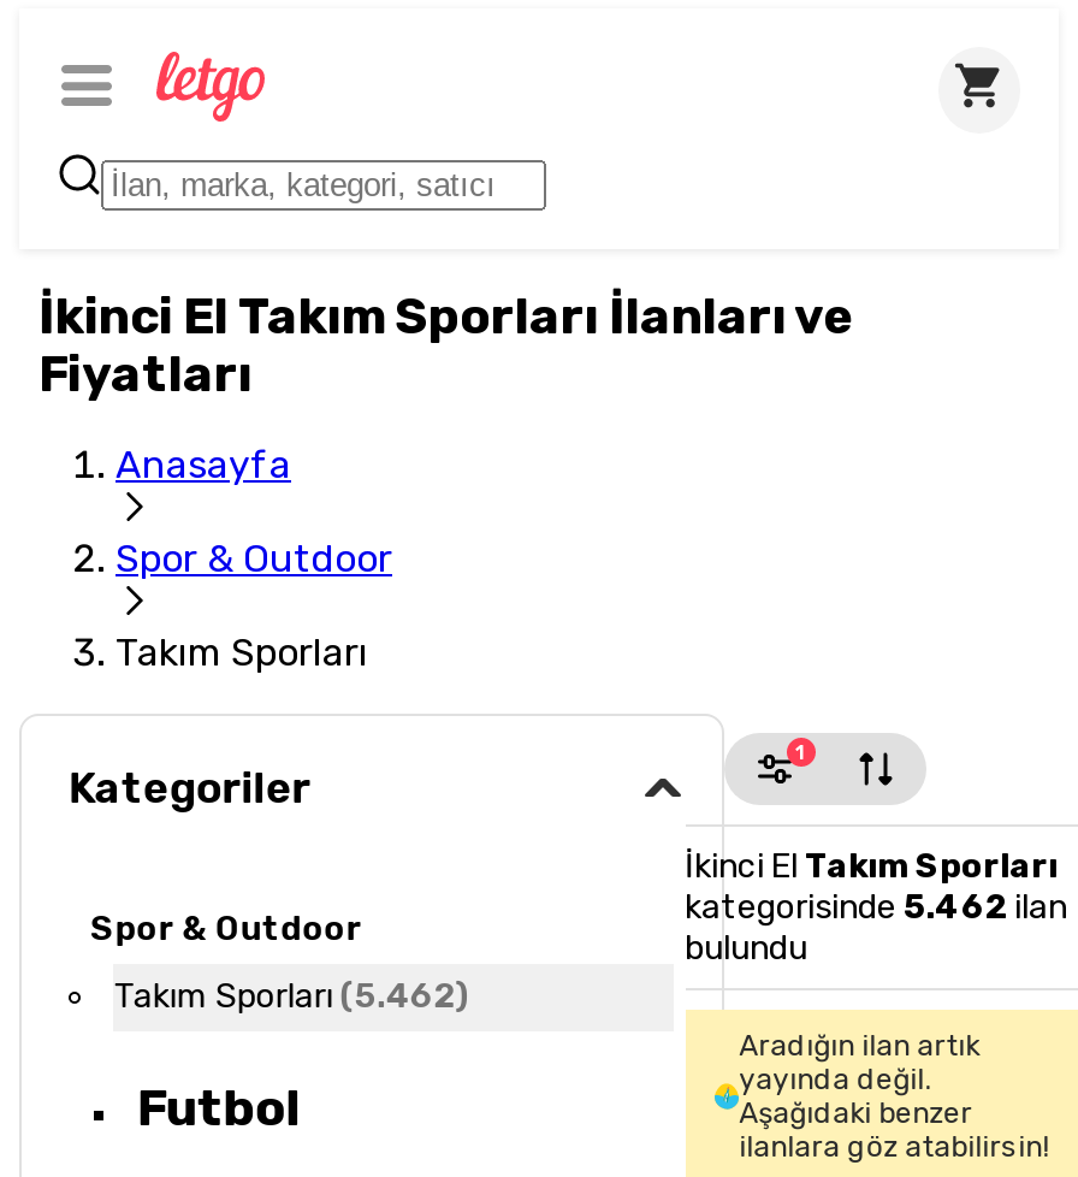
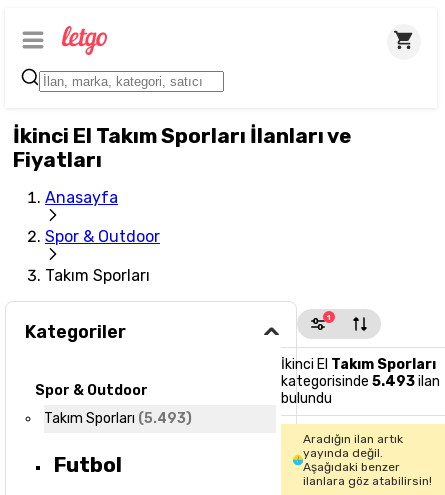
- kategorisinde 5.462 ilan
+ kategorisinde 5.493 ilan

- Takım Sporları (5.462)
+ Takım Sporları (5.493)
